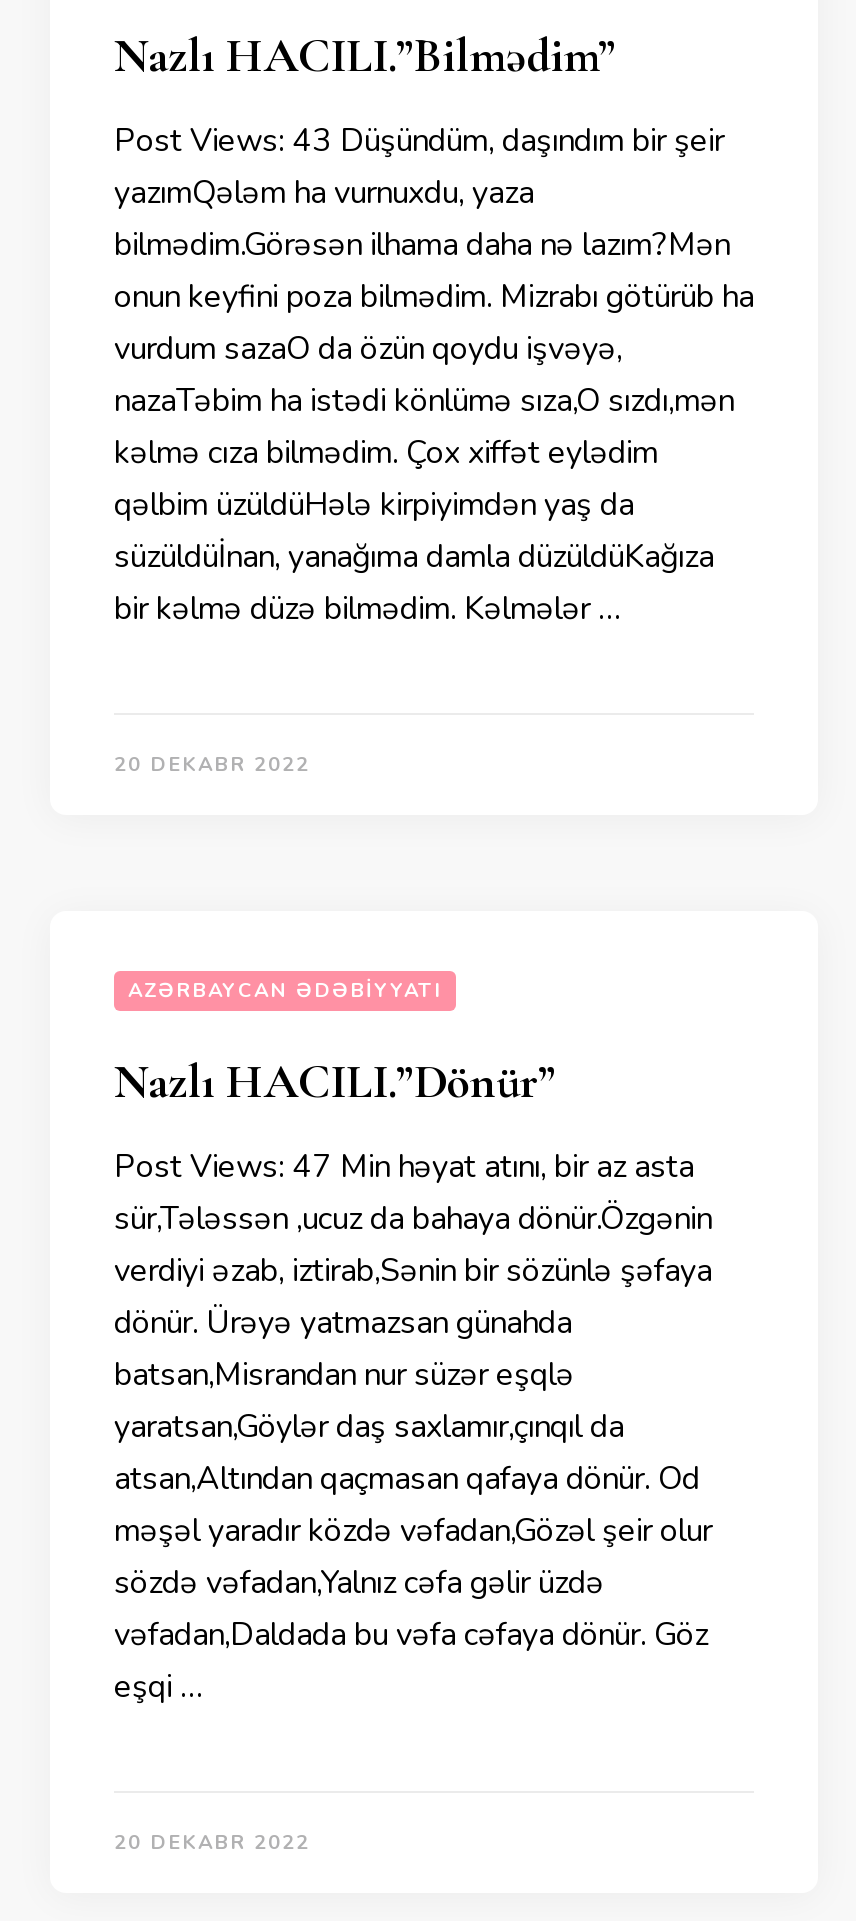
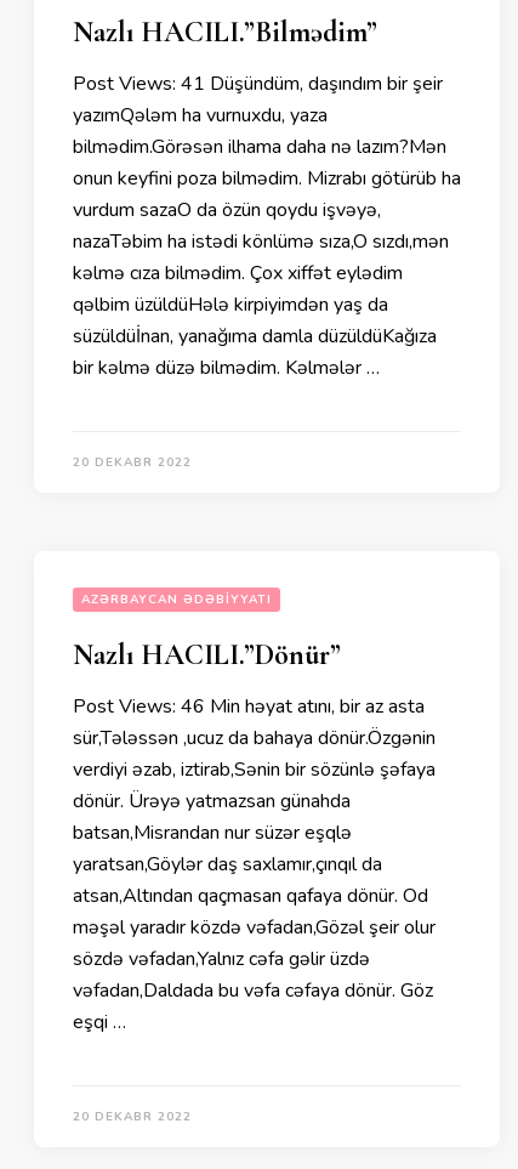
- Post Views: 43 Düşündüm, daşındım bir şeir
+ Post Views: 41 Düşündüm, daşındım bir şeir

- Post Views: 47 Min həyat atını, bir az asta
+ Post Views: 46 Min həyat atını, bir az asta
